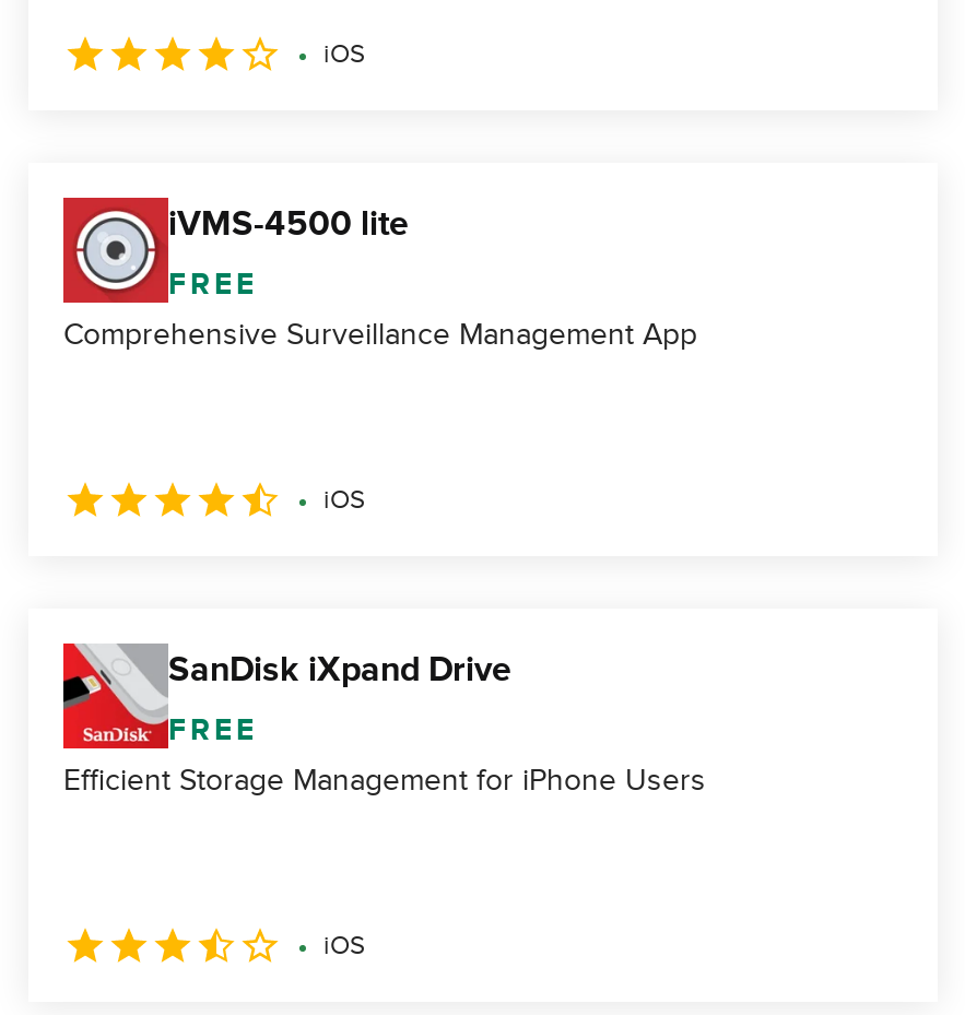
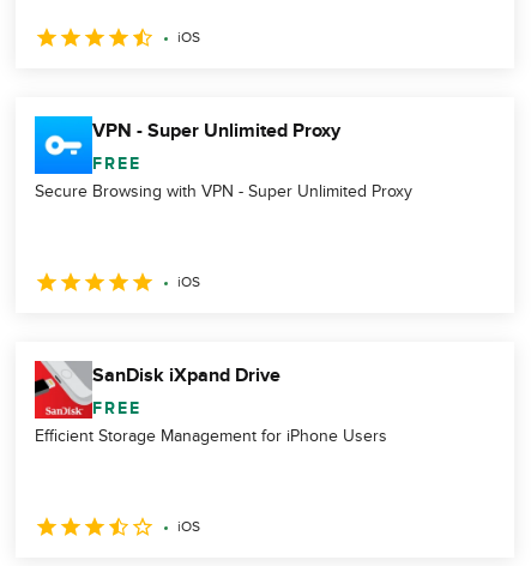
- [image]
- iVMS-4500 lite
+ [image]
+ VPN - Super Unlimited Proxy

- Comprehensive Surveillance Management App
+ Secure Browsing with VPN - Super Unlimited Proxy
